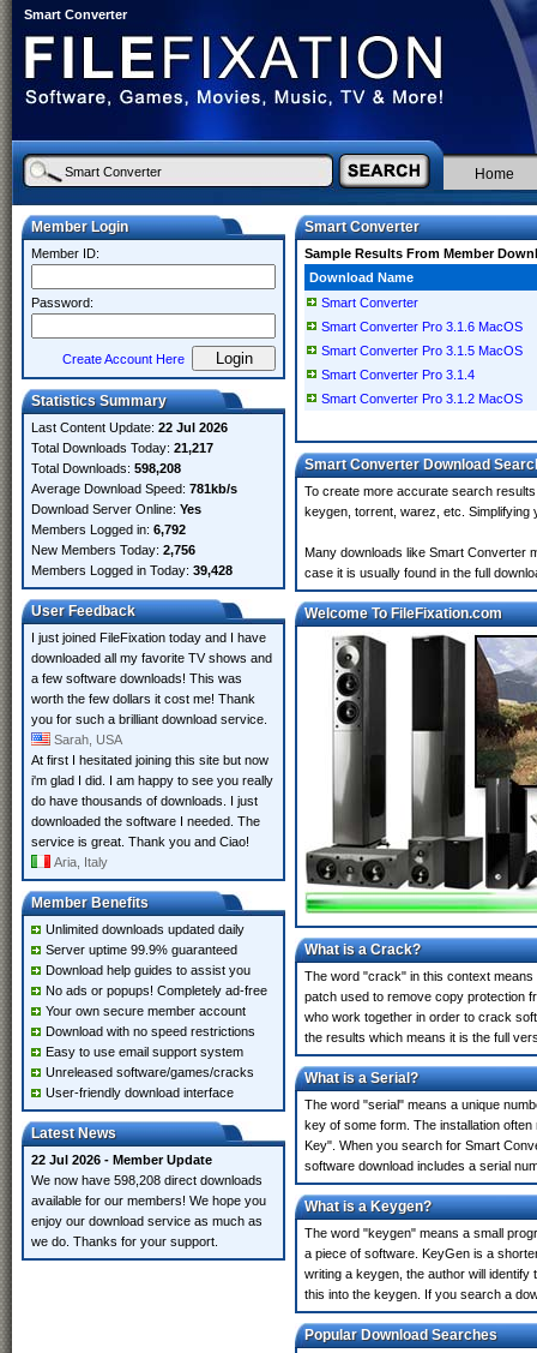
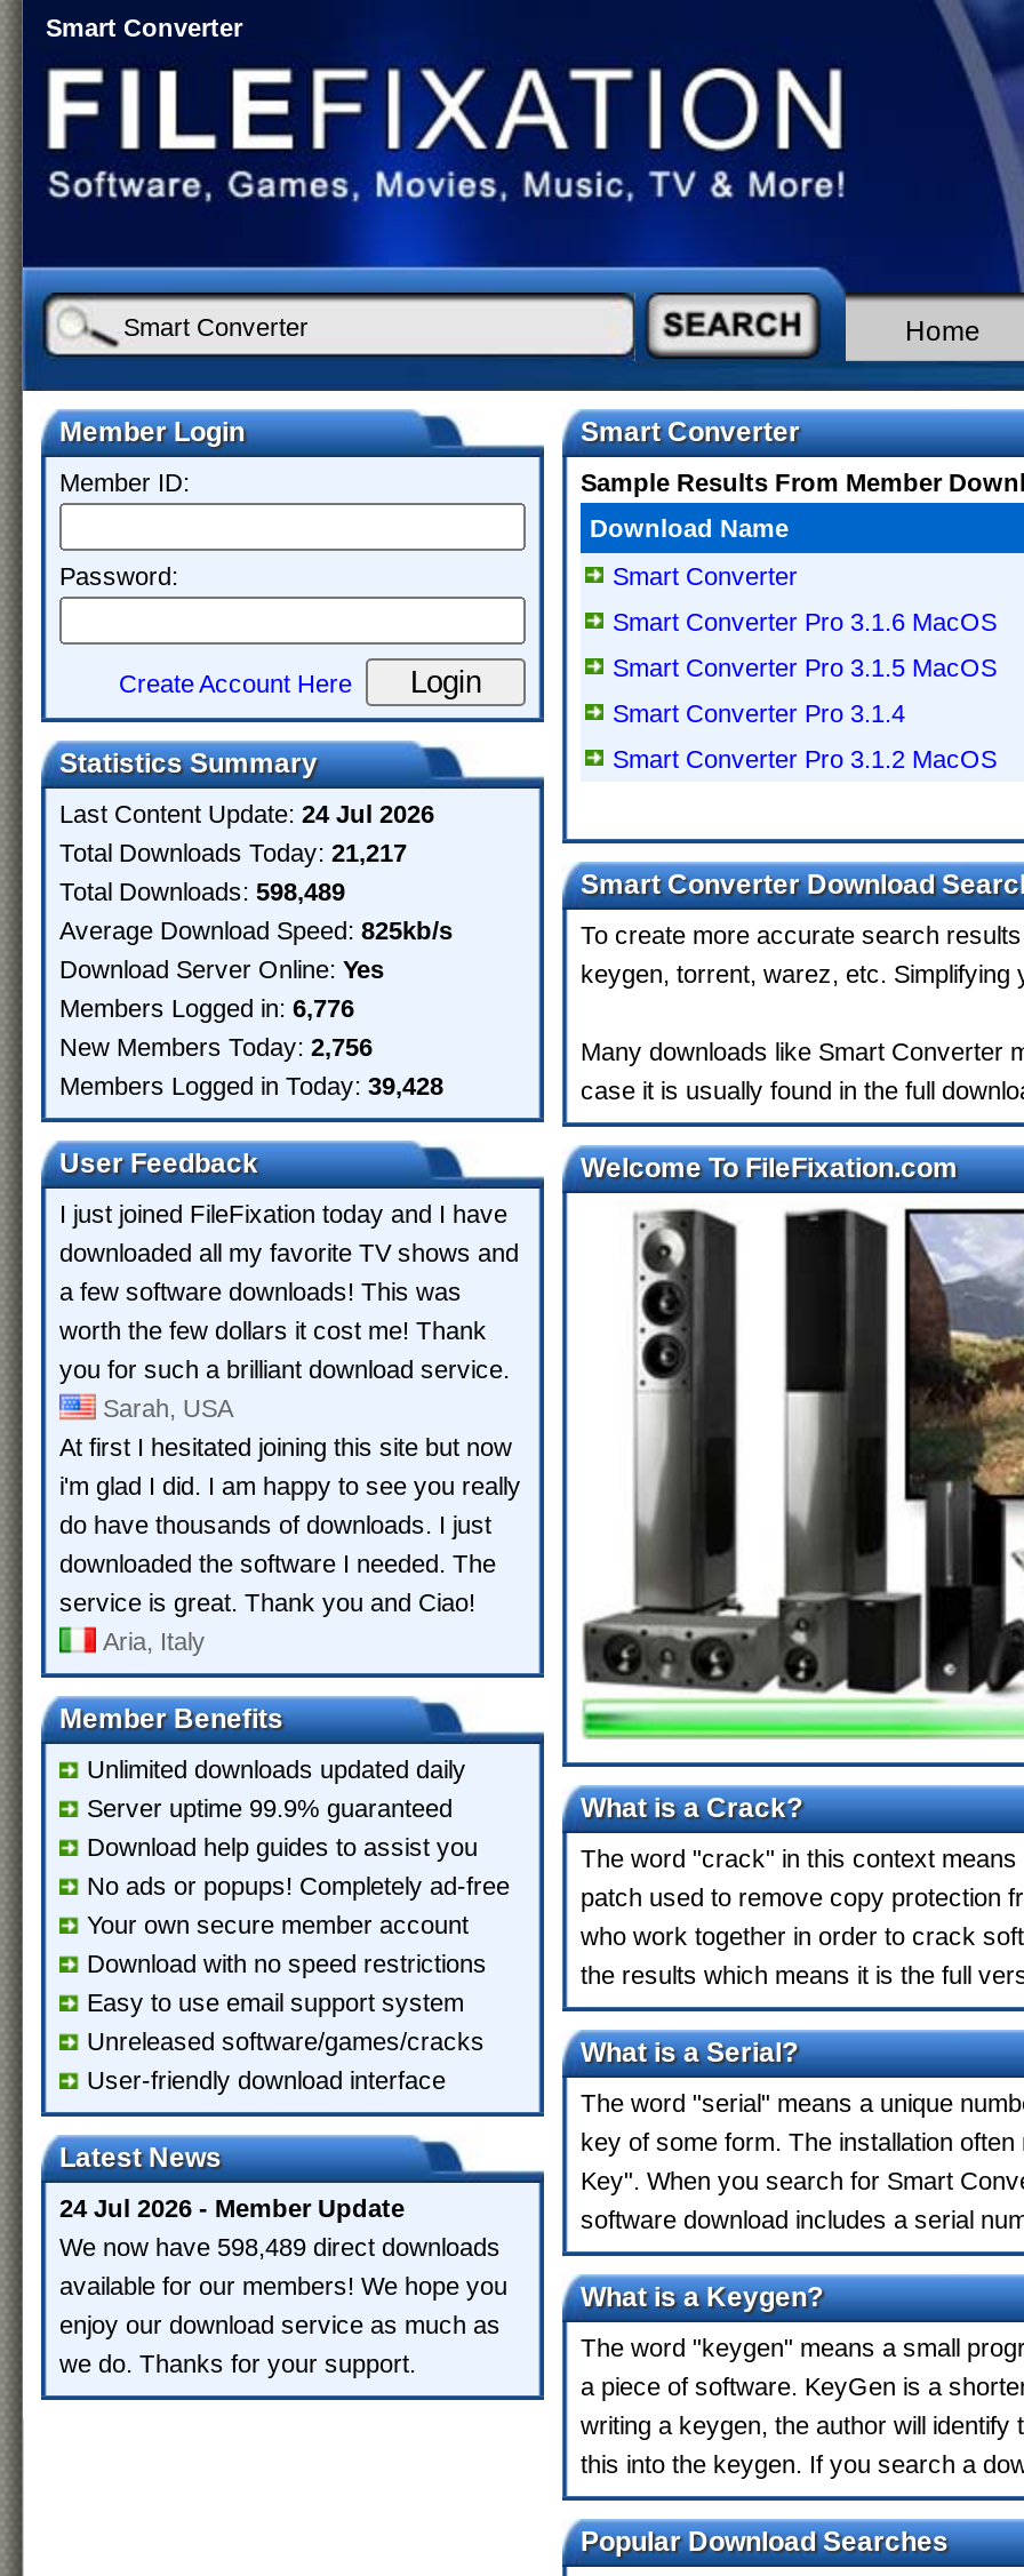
- Last Content Update: 22 Jul 2026
+ Last Content Update: 24 Jul 2026

- Total Downloads: 598,208
+ Total Downloads: 598,489

- Average Download Speed: 781kb/s
+ Average Download Speed: 825kb/s

- Members Logged in: 6,792
+ Members Logged in: 6,776

- 22 Jul 2026 - Member Update
+ 24 Jul 2026 - Member Update

- We now have 598,208 direct downloads
+ We now have 598,489 direct downloads
